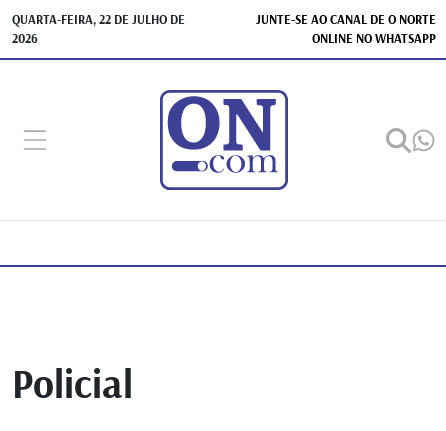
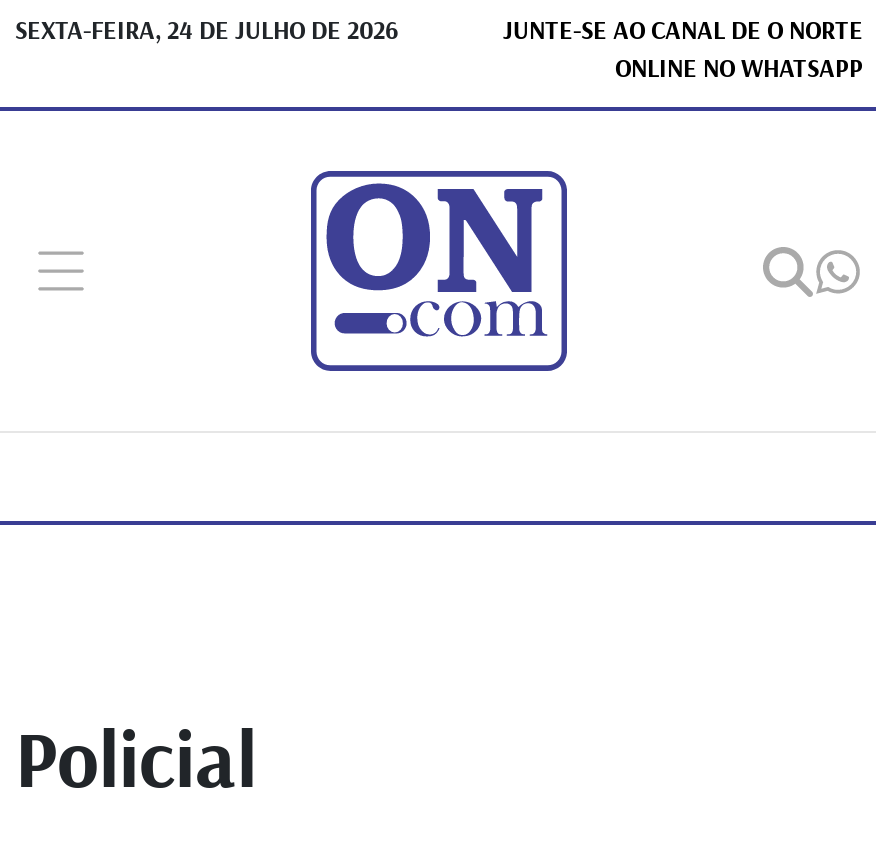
- QUARTA-FEIRA, 22 DE JULHO DE
- 2026
+ SEXTA-FEIRA, 24 DE JULHO DE 2026
